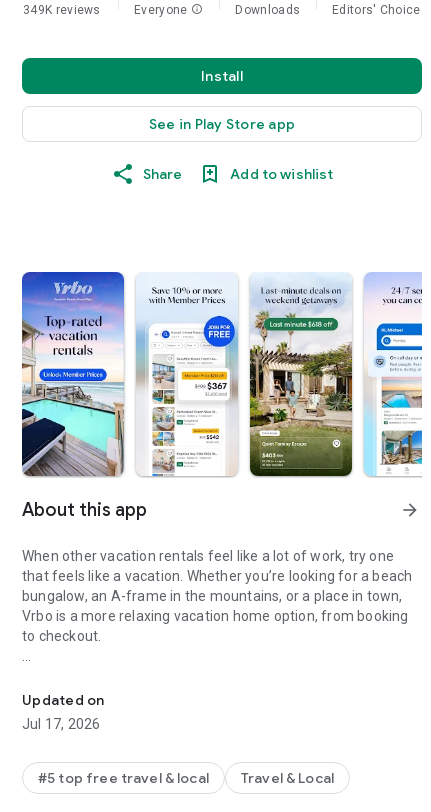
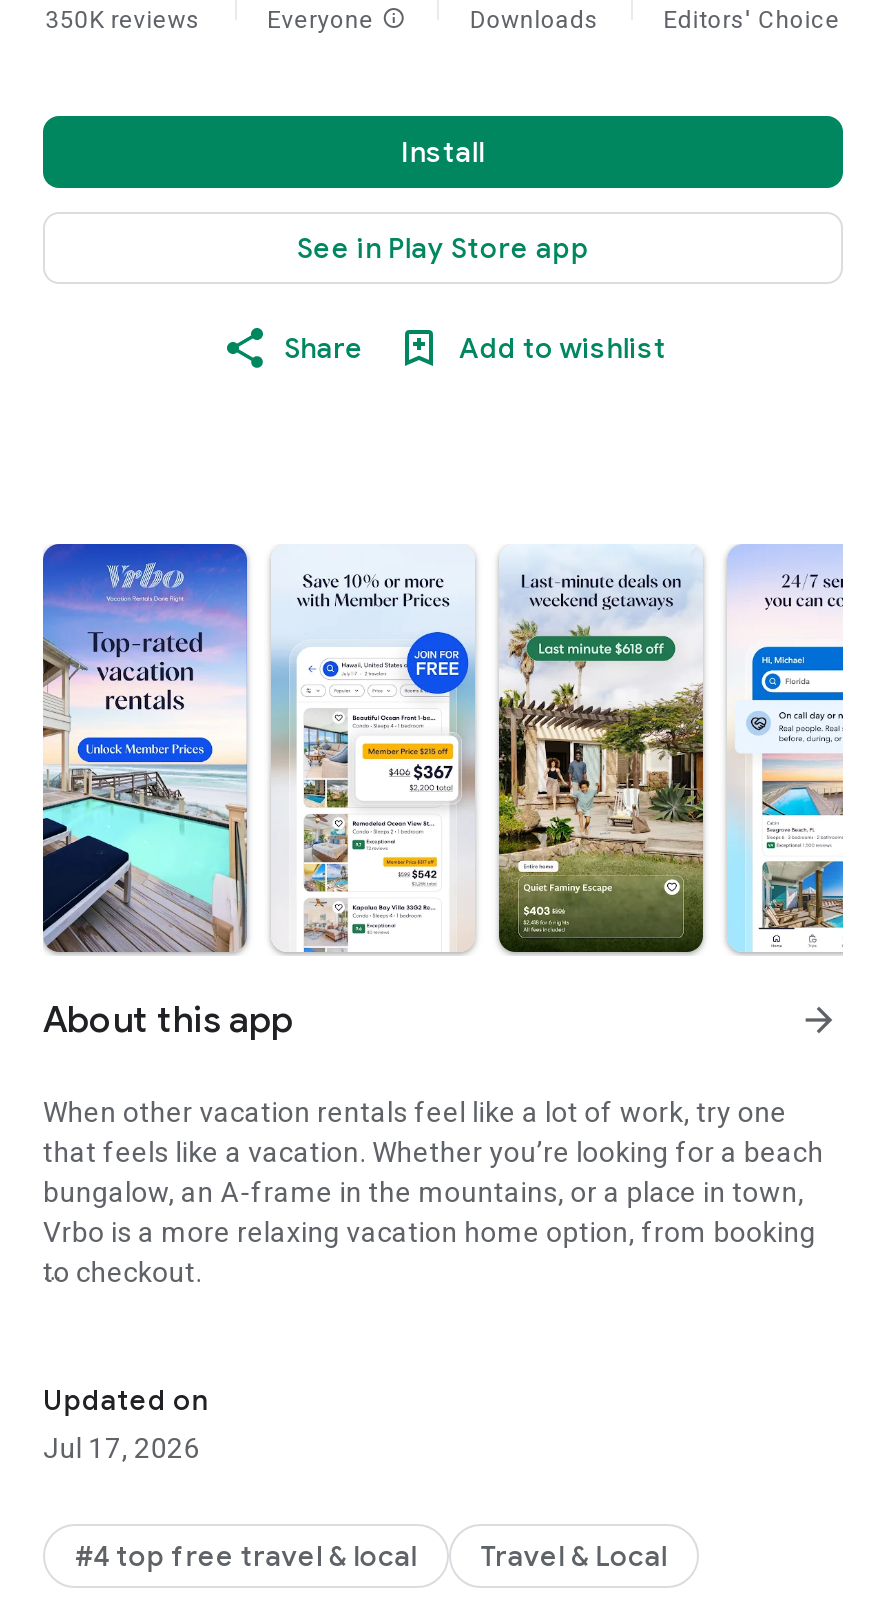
- 349K reviews
+ 350K reviews

- #5 top free travel & local
+ #4 top free travel & local
